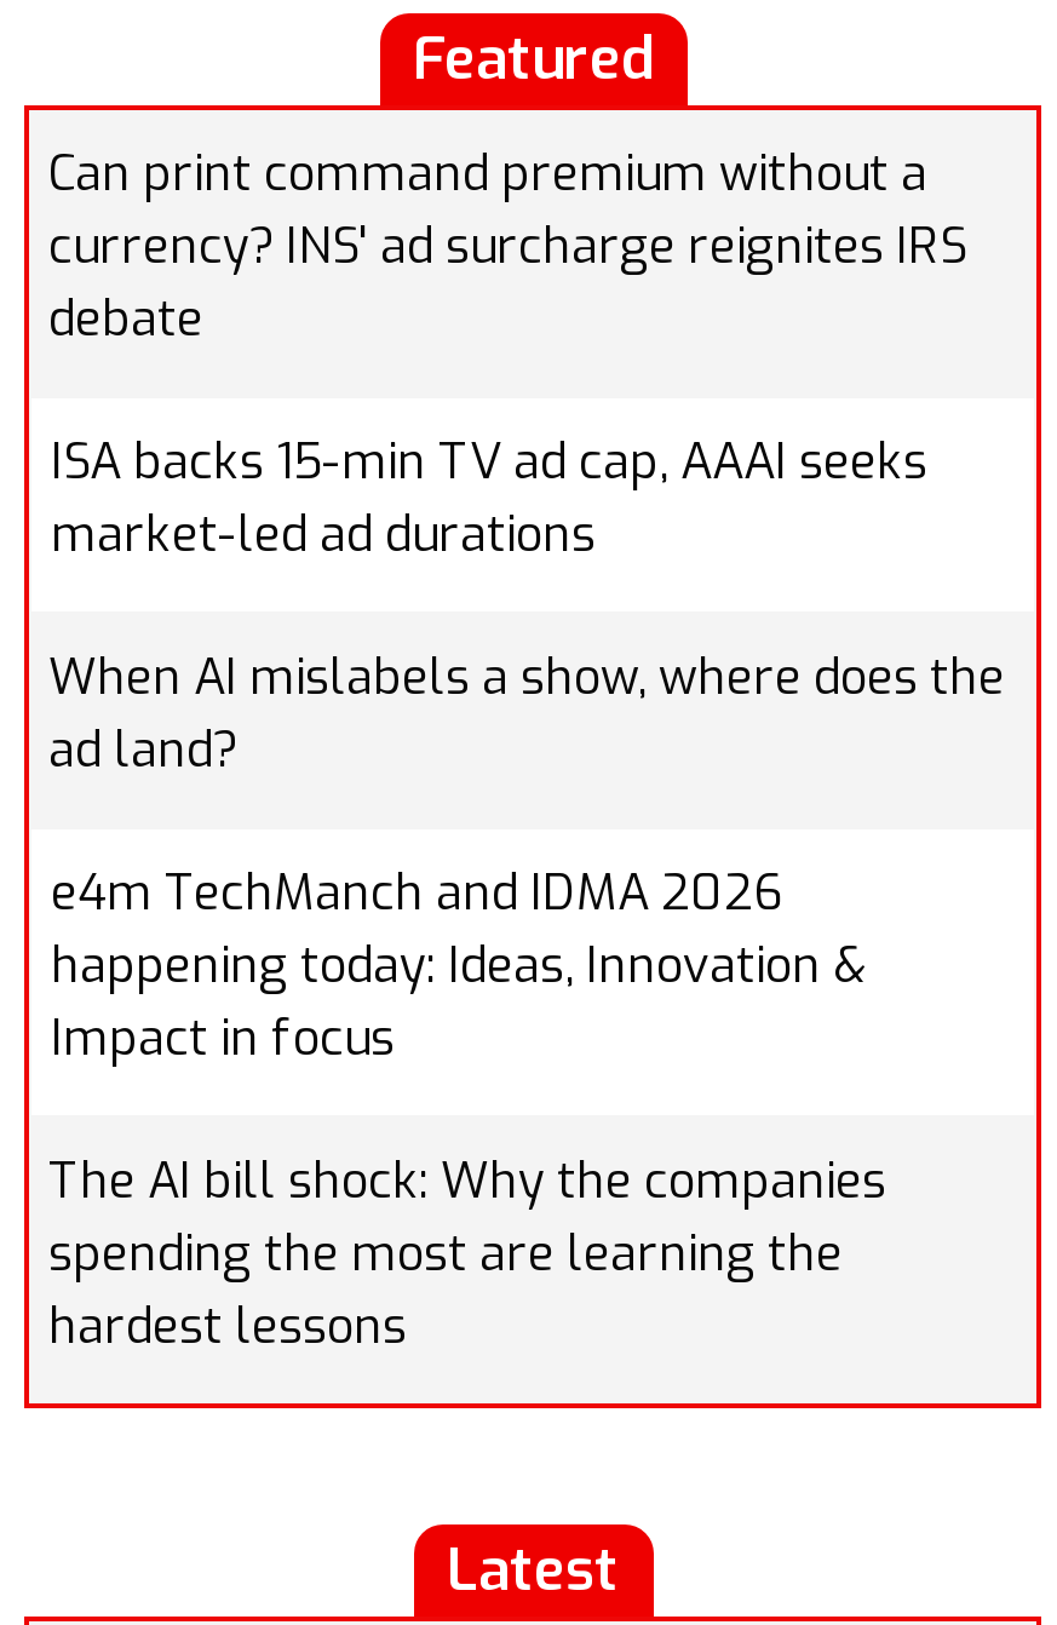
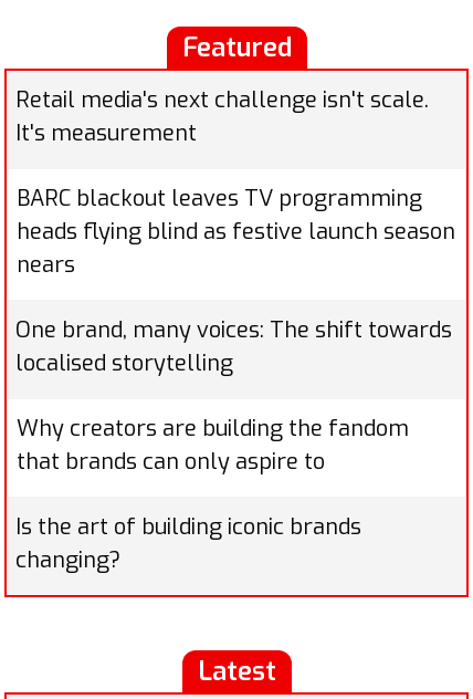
- Can print command premium without a
- currency? INS' ad surcharge reignites IRS
- debate
+ Retail media's next challenge isn't scale.
+ It's measurement

- ISA backs 15-min TV ad cap, AAAI seeks
- market-led ad durations
+ BARC blackout leaves TV programming
+ heads flying blind as festive launch season
+ nears

- When AI mislabels a show, where does the
- ad land?
+ One brand, many voices: The shift towards
+ localised storytelling

- e4m TechManch and IDMA 2026
- happening today: Ideas, Innovation &
- Impact in focus
+ Why creators are building the fandom
+ that brands can only aspire to

- The AI bill shock: Why the companies
- spending the most are learning the
- hardest lessons
+ Is the art of building iconic brands
+ changing?
